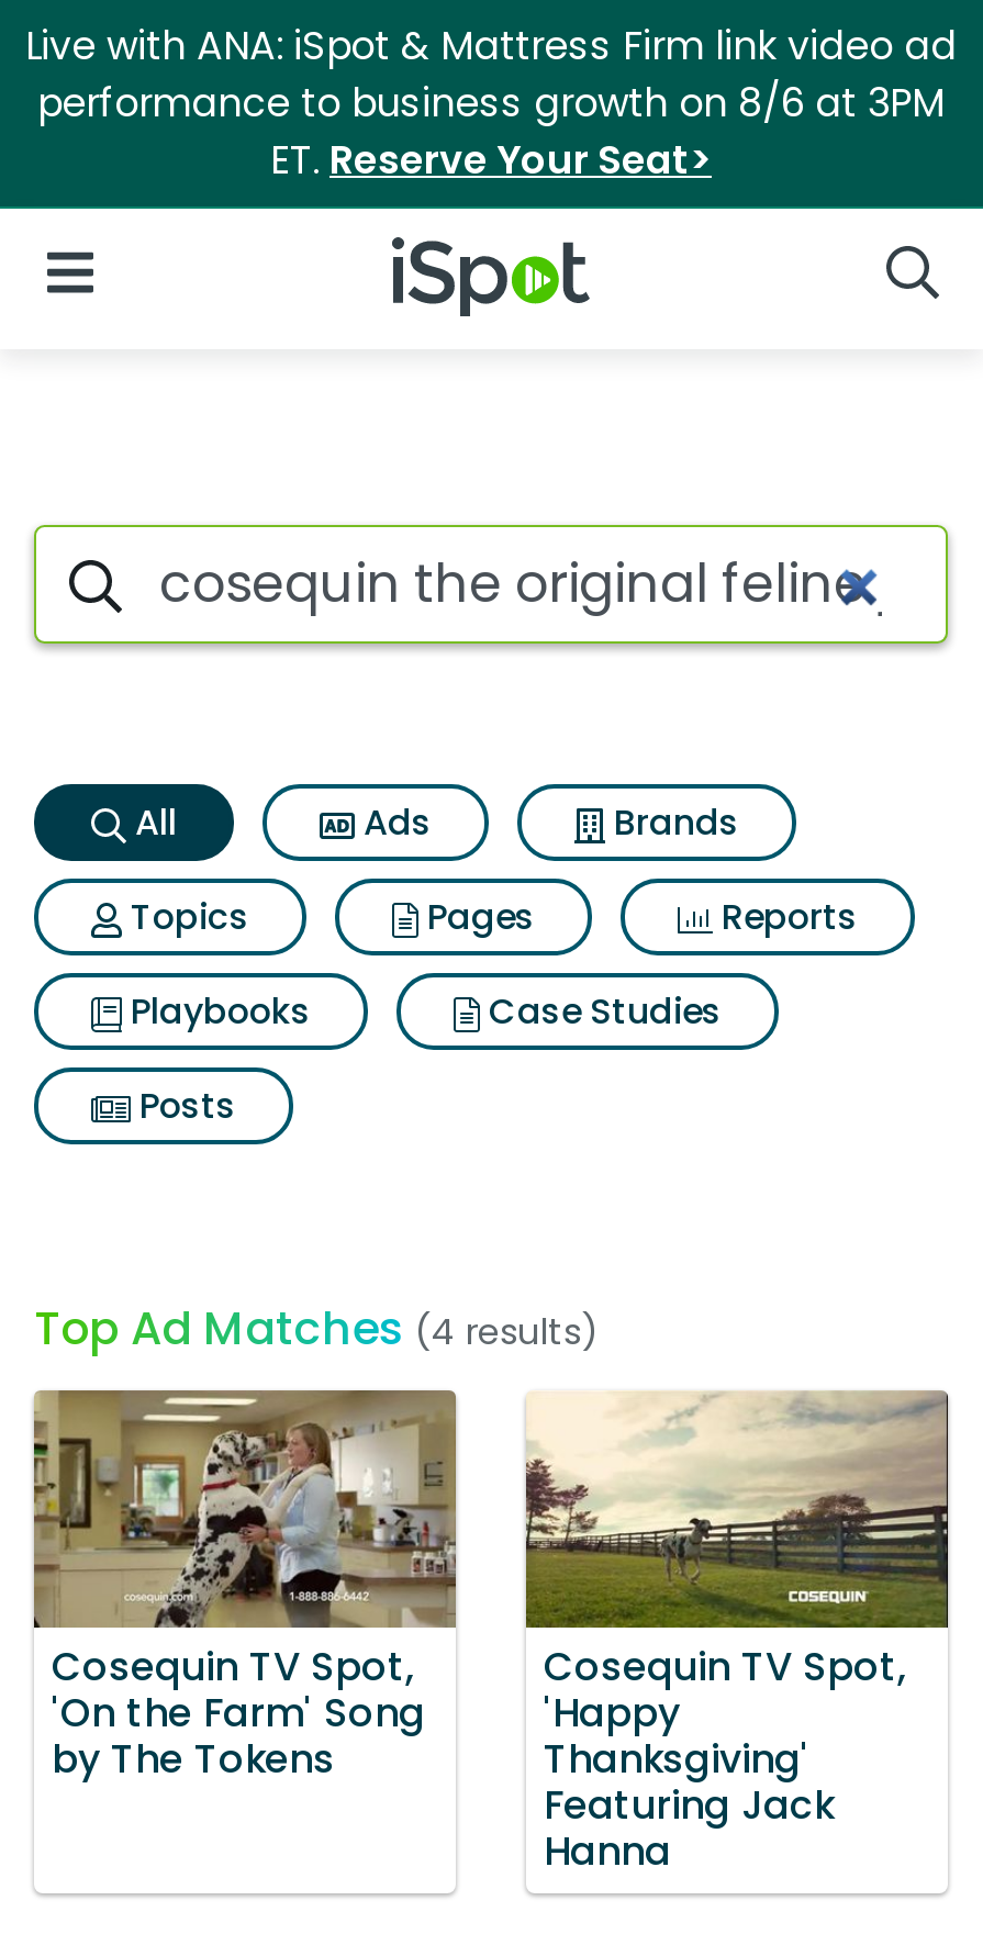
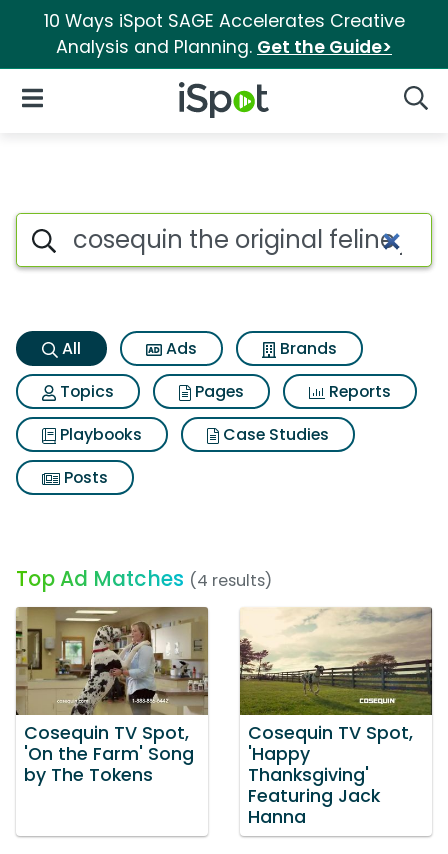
- Live with ANA: iSpot & Mattress Firm link video ad
- performance to business growth on 8/6 at 3PM
- ET. Reserve Your Seat>
+ 10 Ways iSpot SAGE Accelerates Creative
+ Analysis and Planning. Get the Guide>
